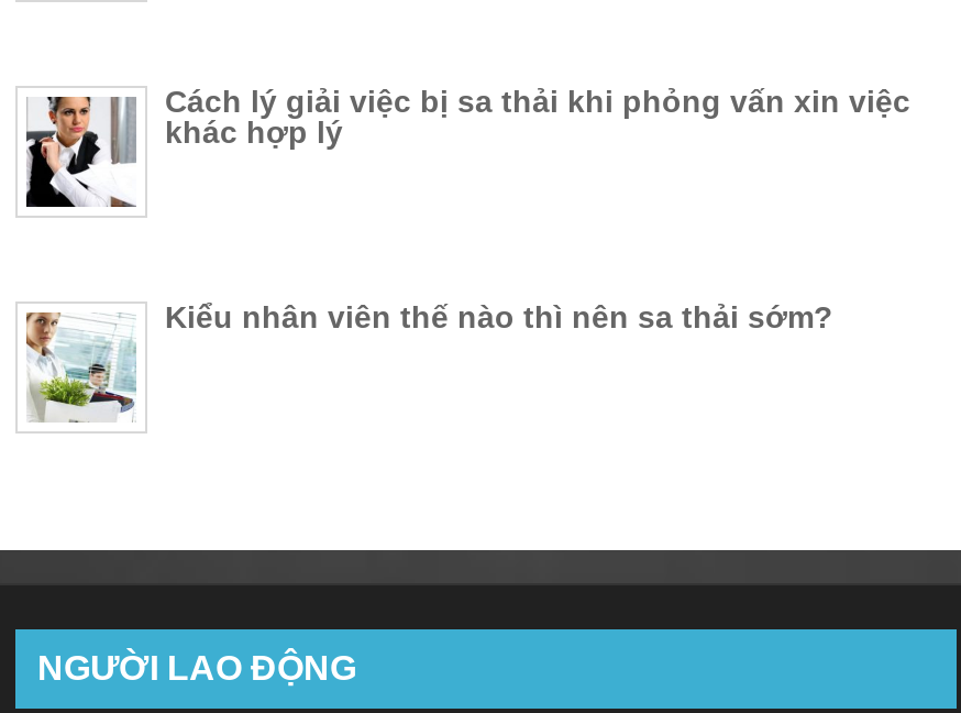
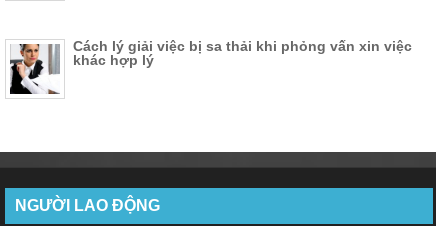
- [image]
- Kiểu nhân viên thế nào thì nên sa thải sớm?
